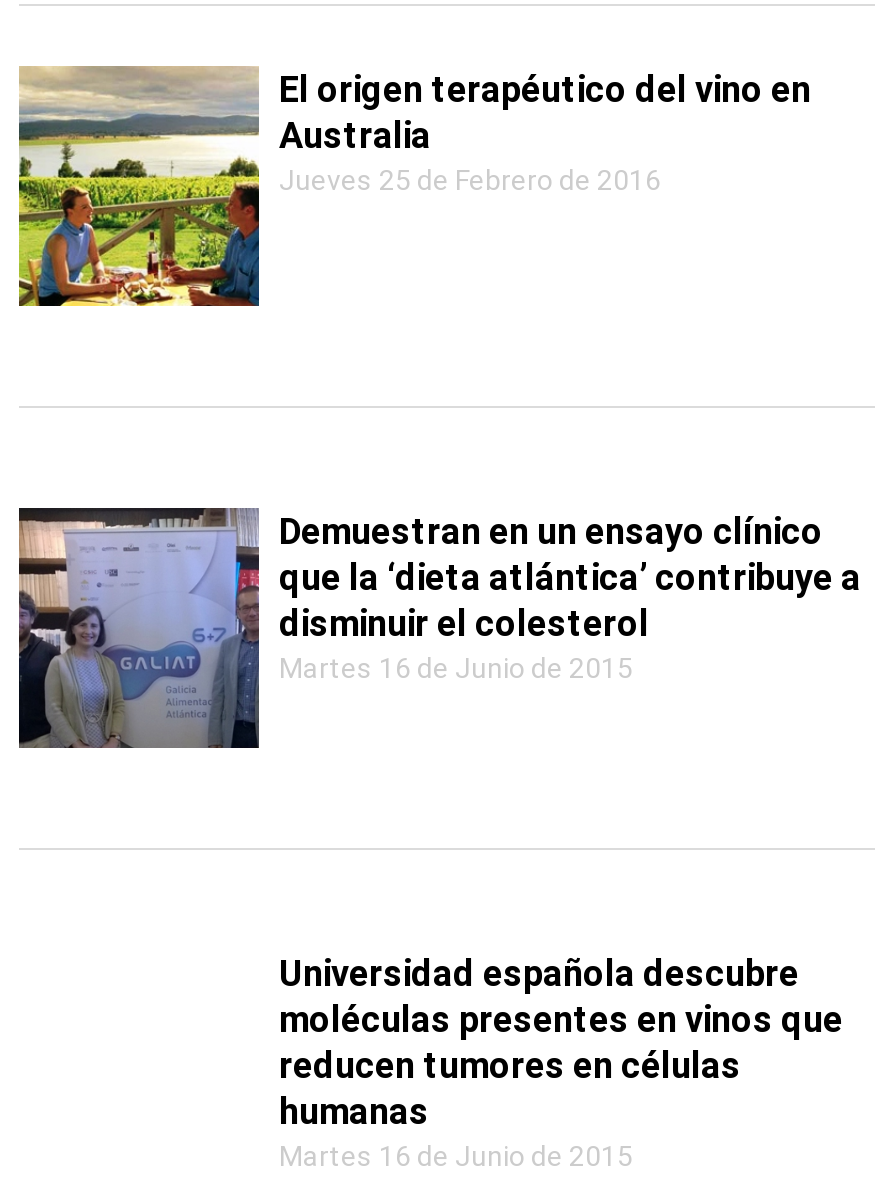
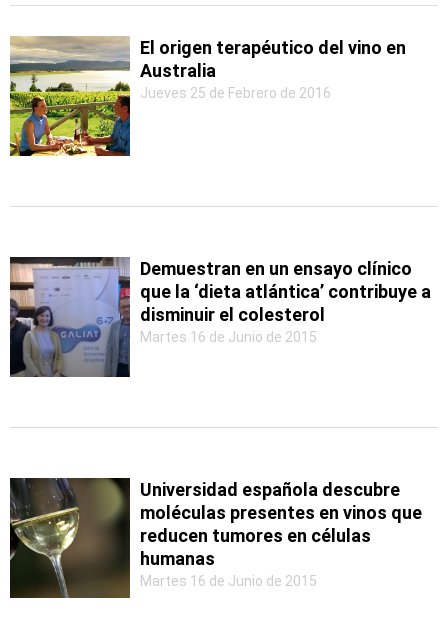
+ [image]
